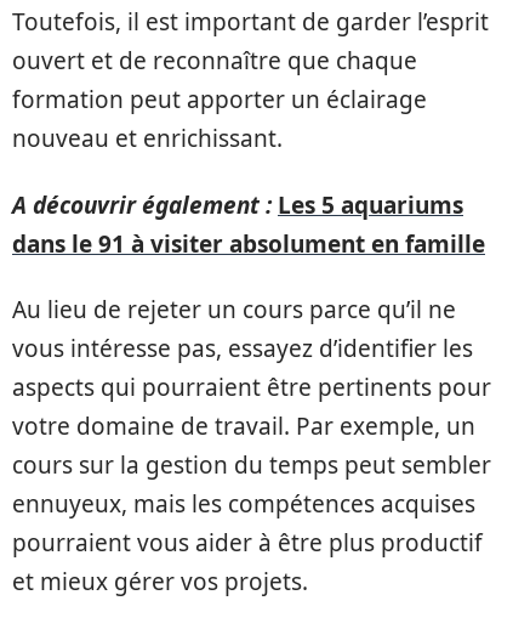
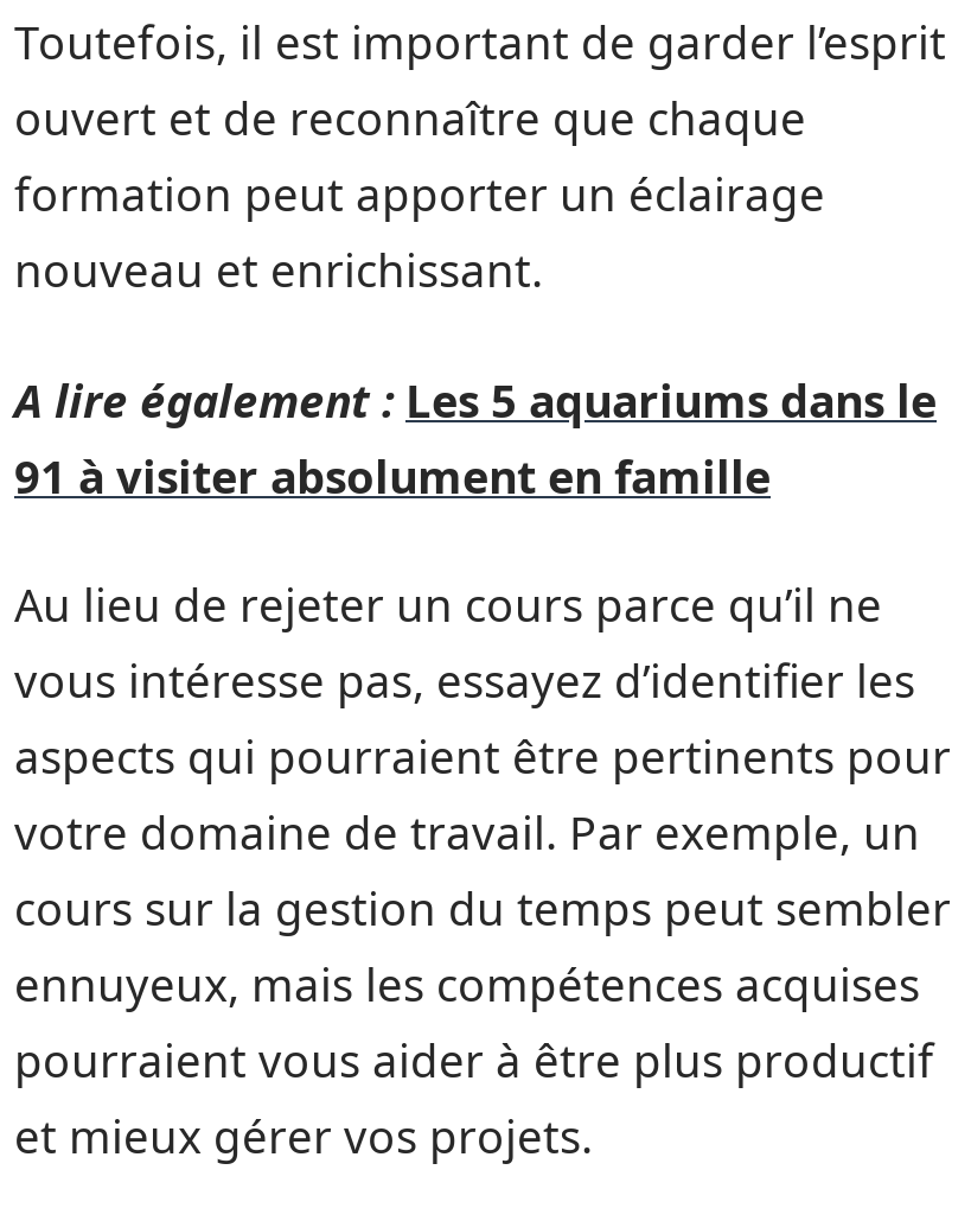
- A découvrir également : Les 5 aquariums
- dans le 91 à visiter absolument en famille
+ A lire également : Les 5 aquariums dans le
+ 91 à visiter absolument en famille
